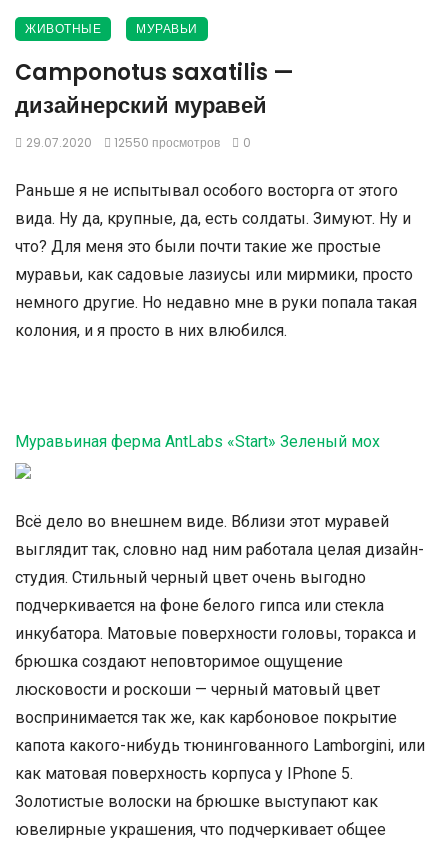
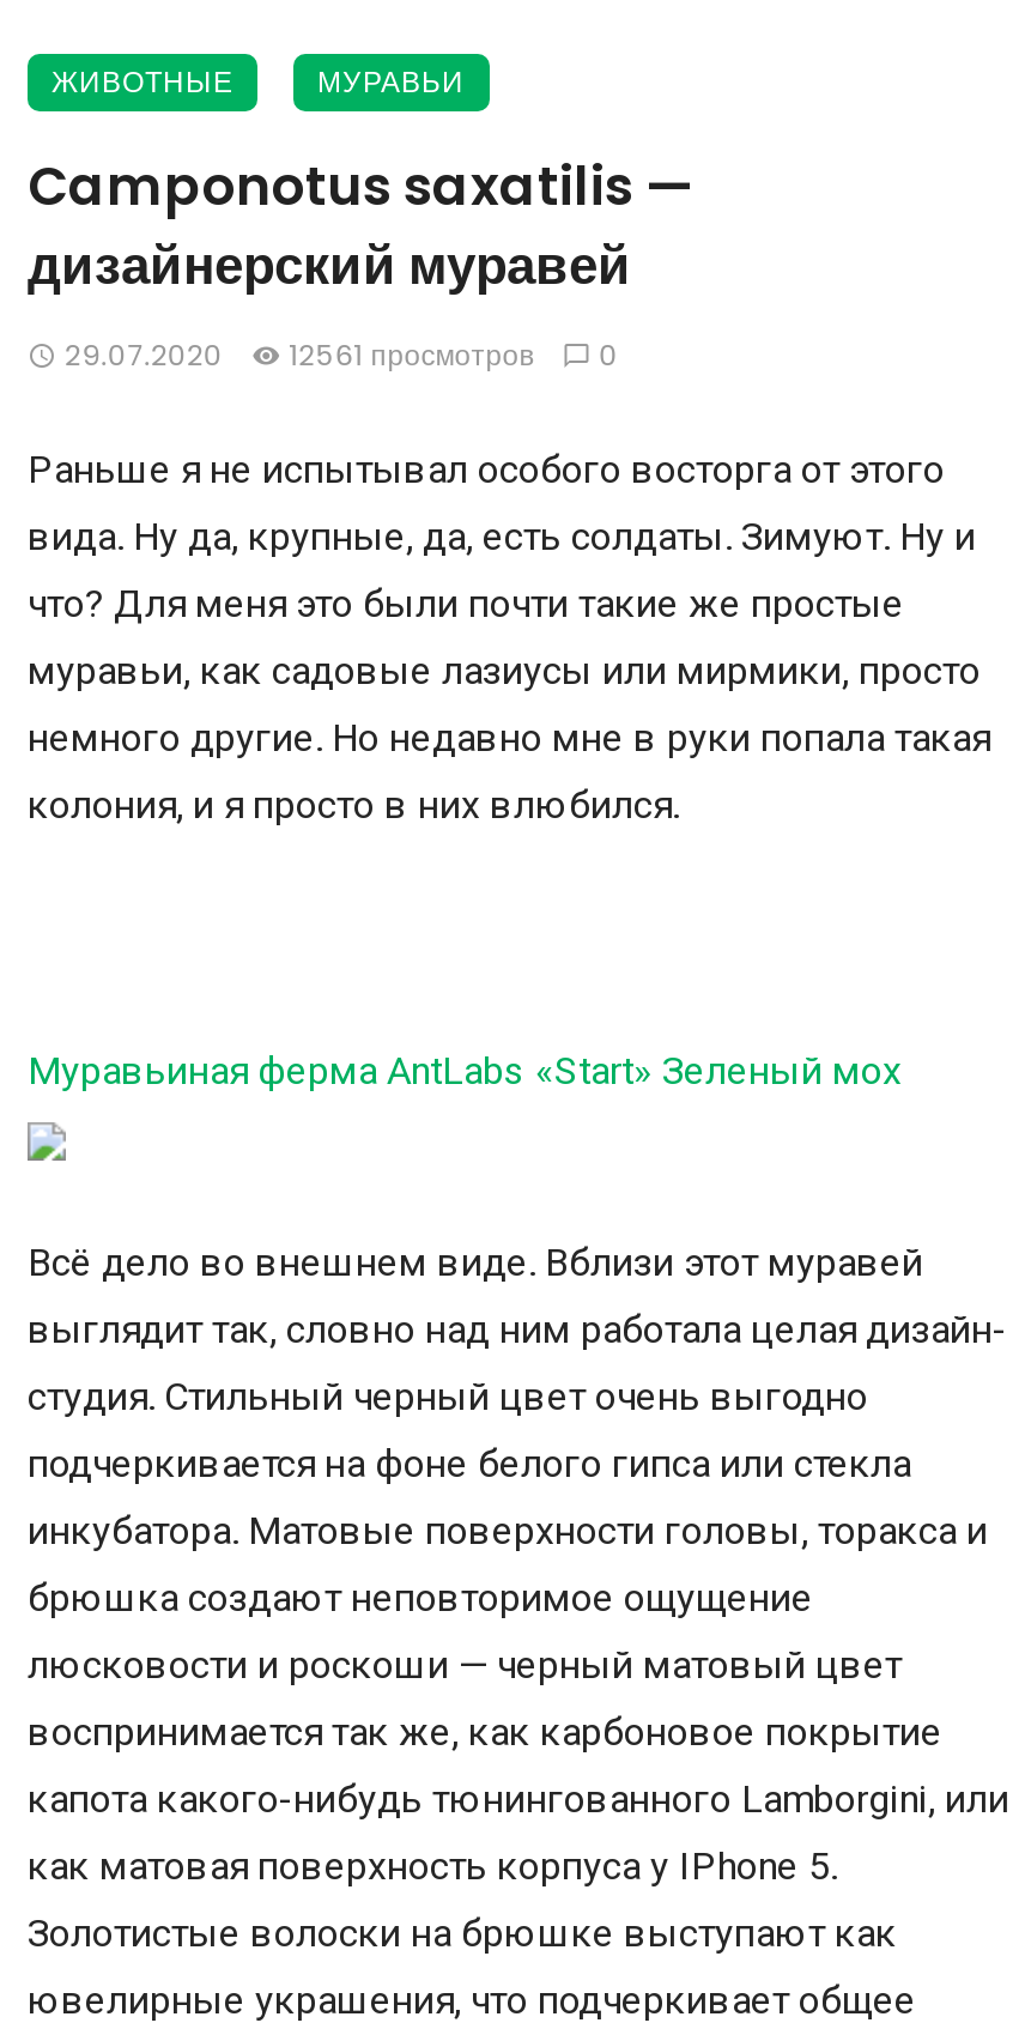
- 29.07.2020 12550 просмотров 0
+ 29.07.2020 12561 просмотров 0
